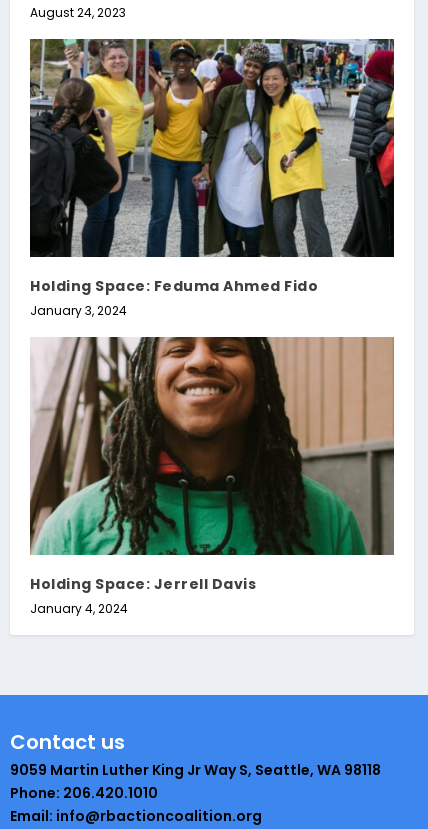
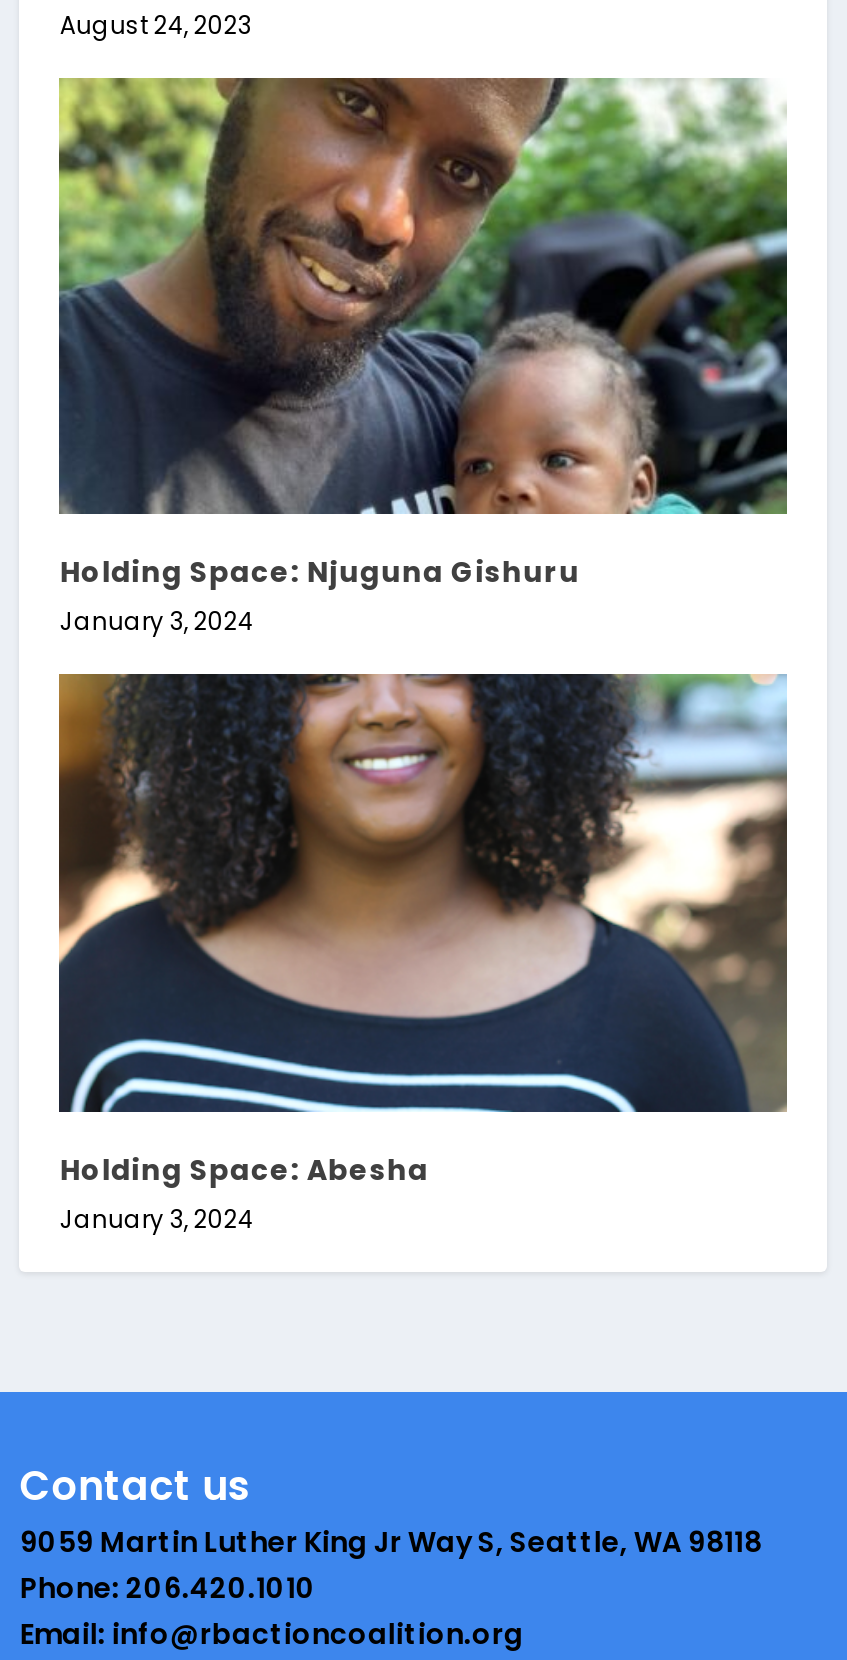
- [image]
- Holding Space: Feduma Ahmed Fido
+ [image]
+ Holding Space: Njuguna Gishuru

- [image]
- Holding Space: Jerrell Davis
- January 4, 2024
+ [image]
+ Holding Space: Abesha
+ January 3, 2024
